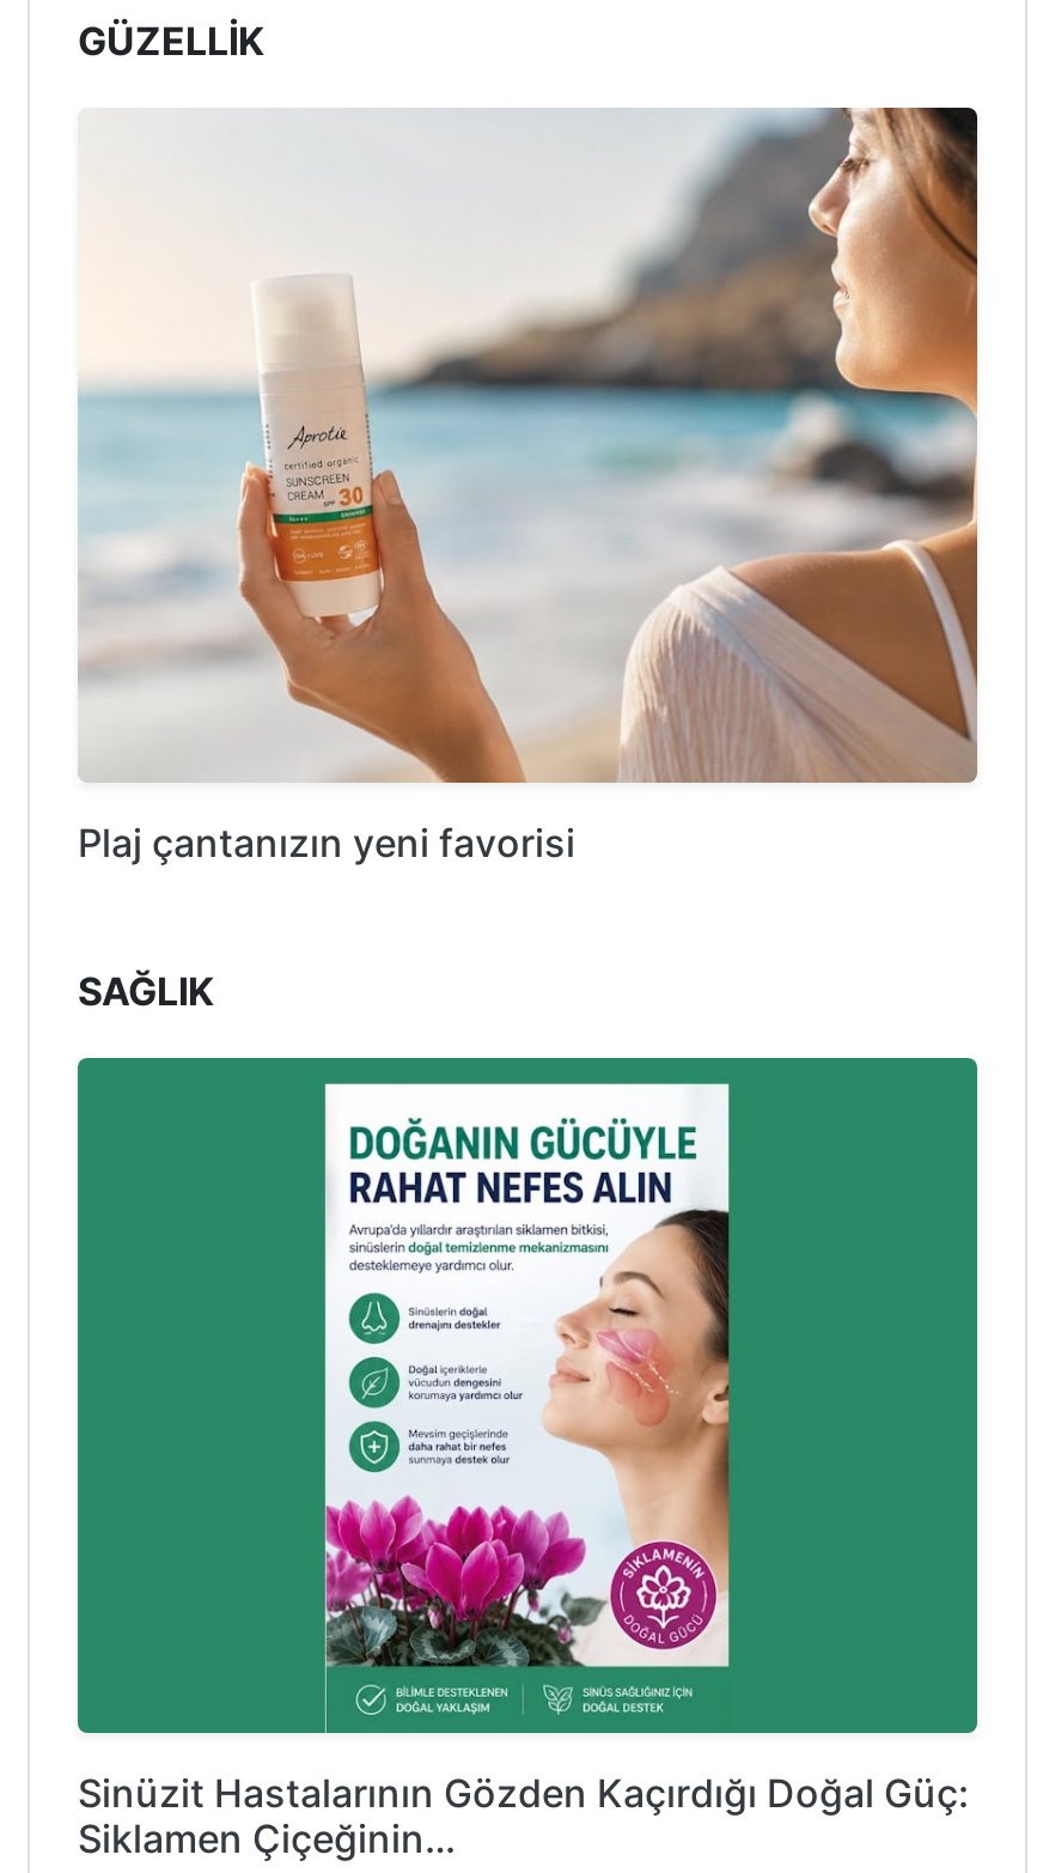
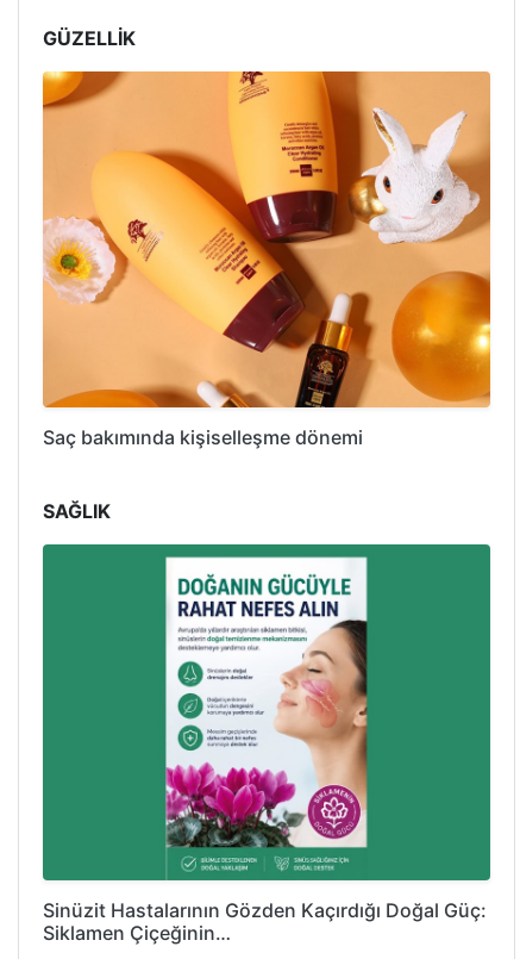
- [image]
- Plaj çantanızın yeni favorisi
+ [image]
+ Saç bakımında kişiselleşme dönemi
